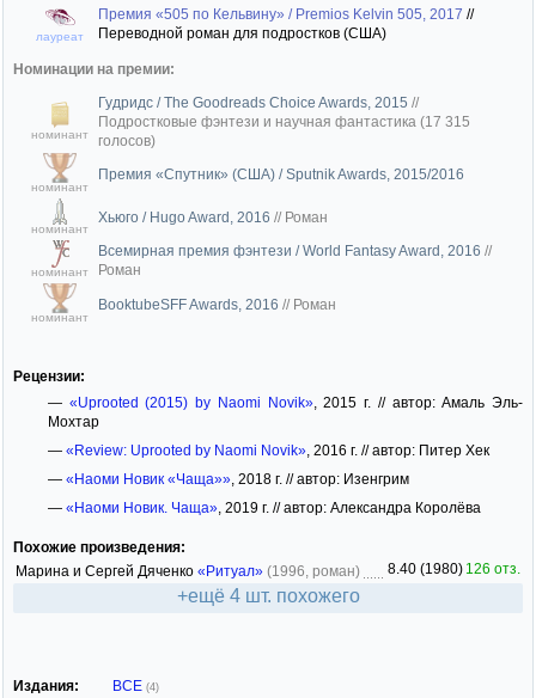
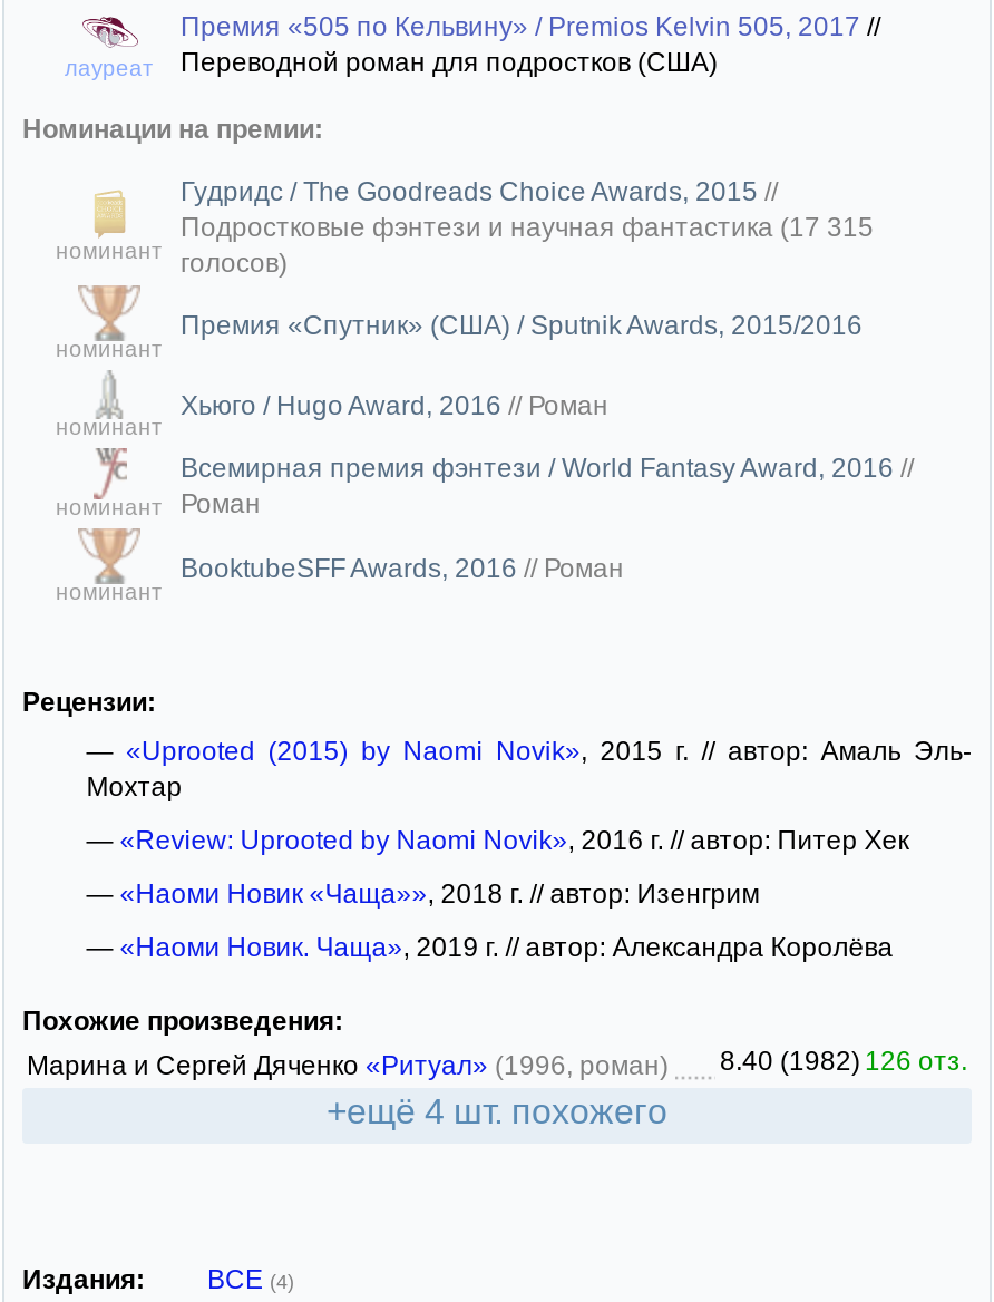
- Марина и Сергей Дяченко «Ритуал» (1996, роман) 8.40 (1980) 126 отз.
+ Марина и Сергей Дяченко «Ритуал» (1996, роман) 8.40 (1982) 126 отз.
